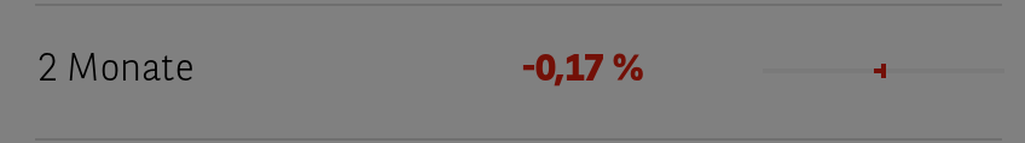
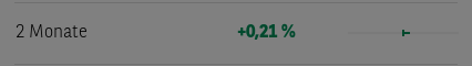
- -0,17 %
+ +0,21 %
